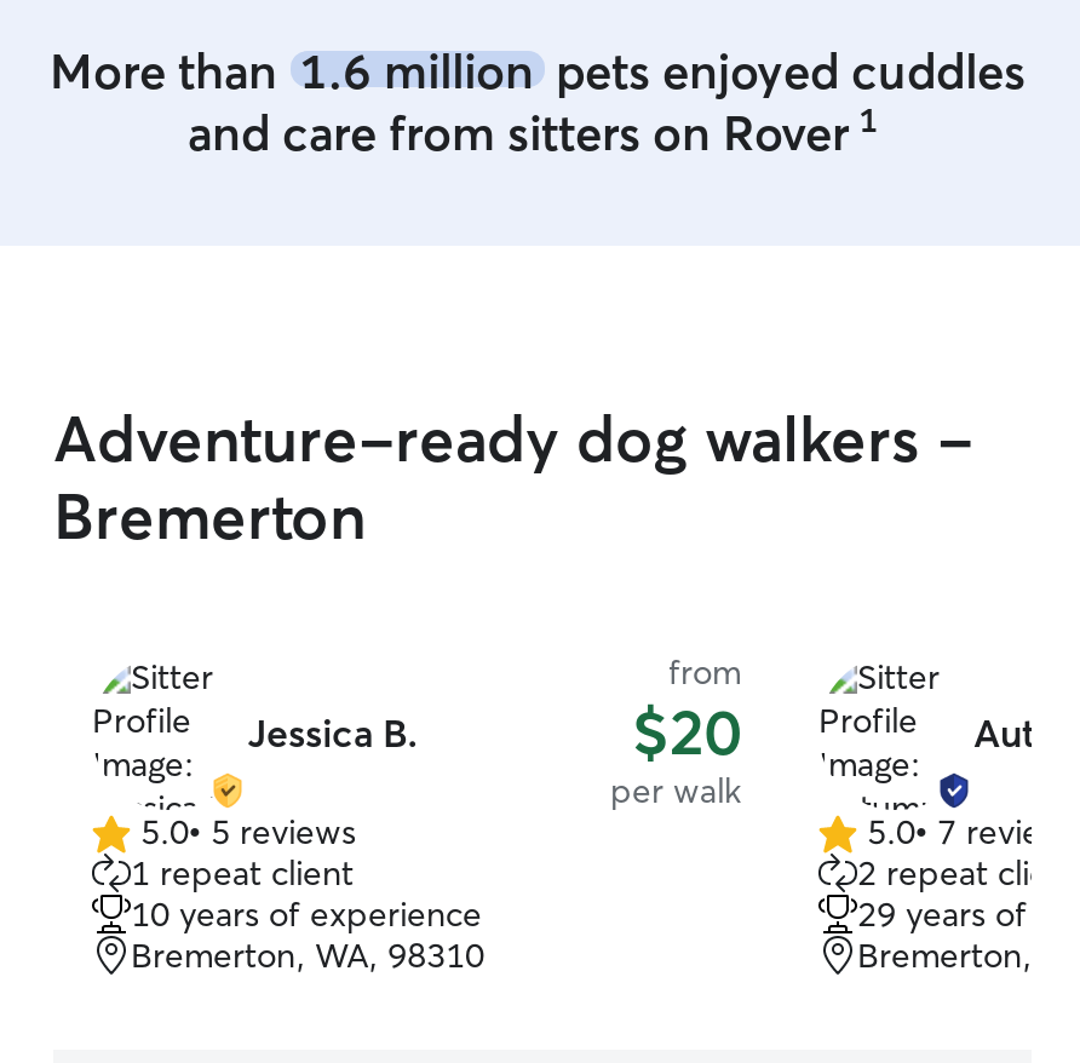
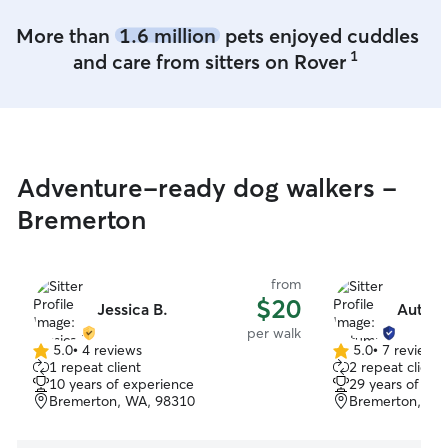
- 5.0• 5 reviews
+ 5.0• 4 reviews
